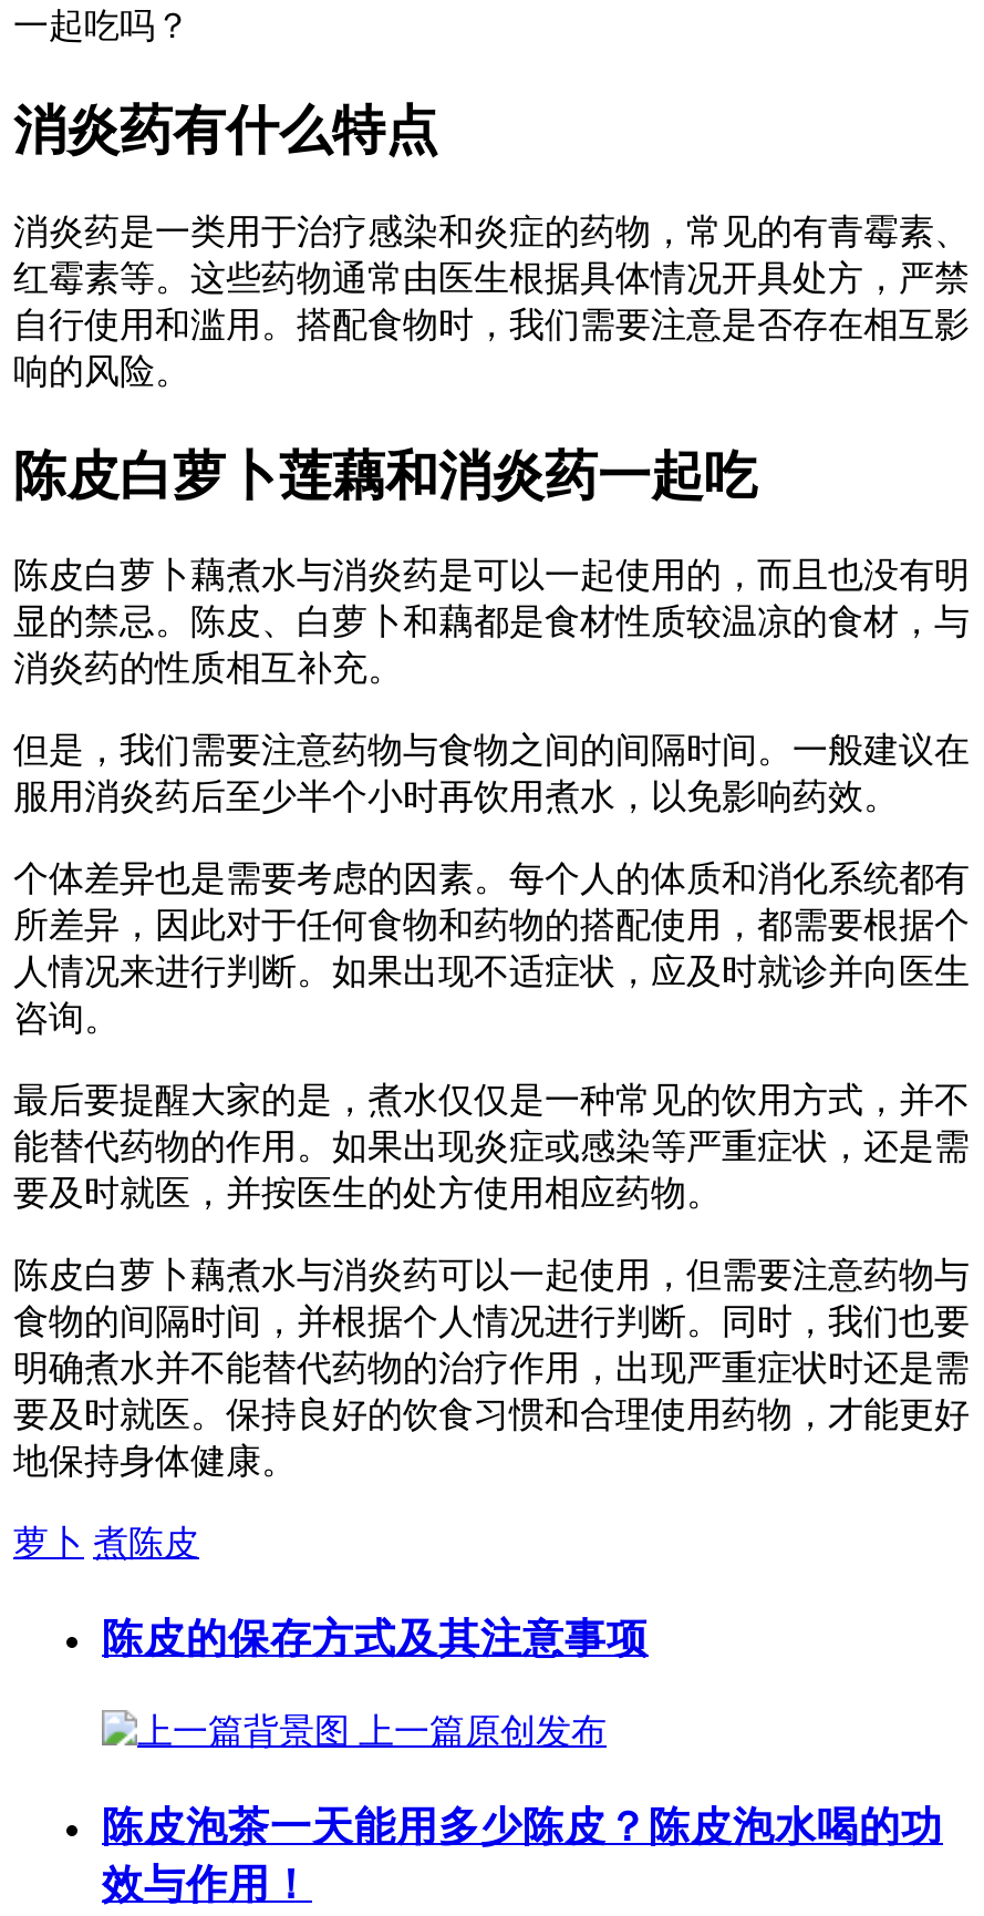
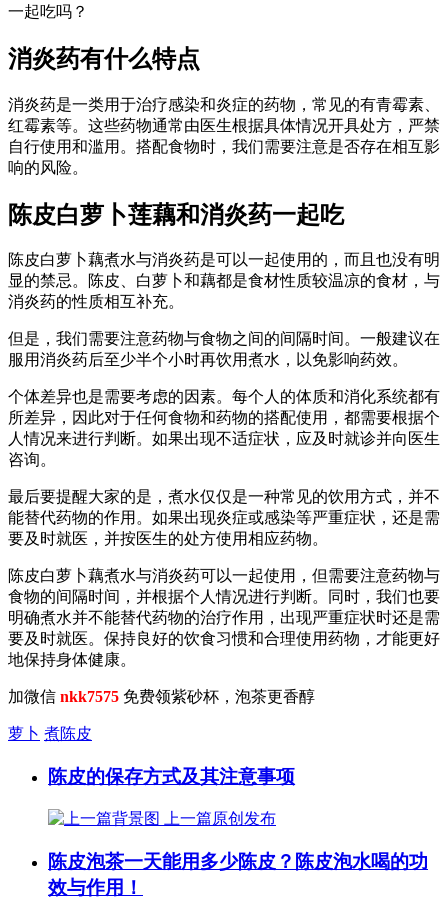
+ 加微信nkk7575免费领紫砂杯，泡茶更香醇
